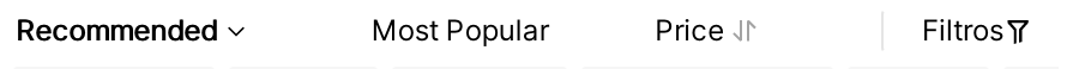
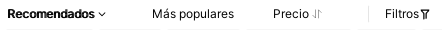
- Recommended
- Most Popular
- Price
+ Recomendados
+ Más populares
+ Precio
